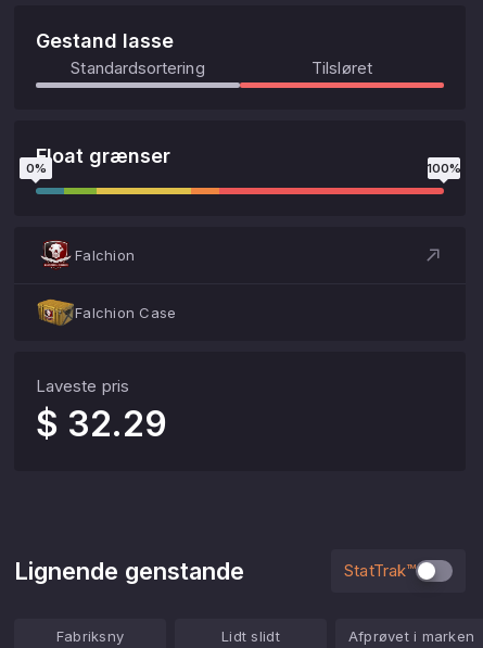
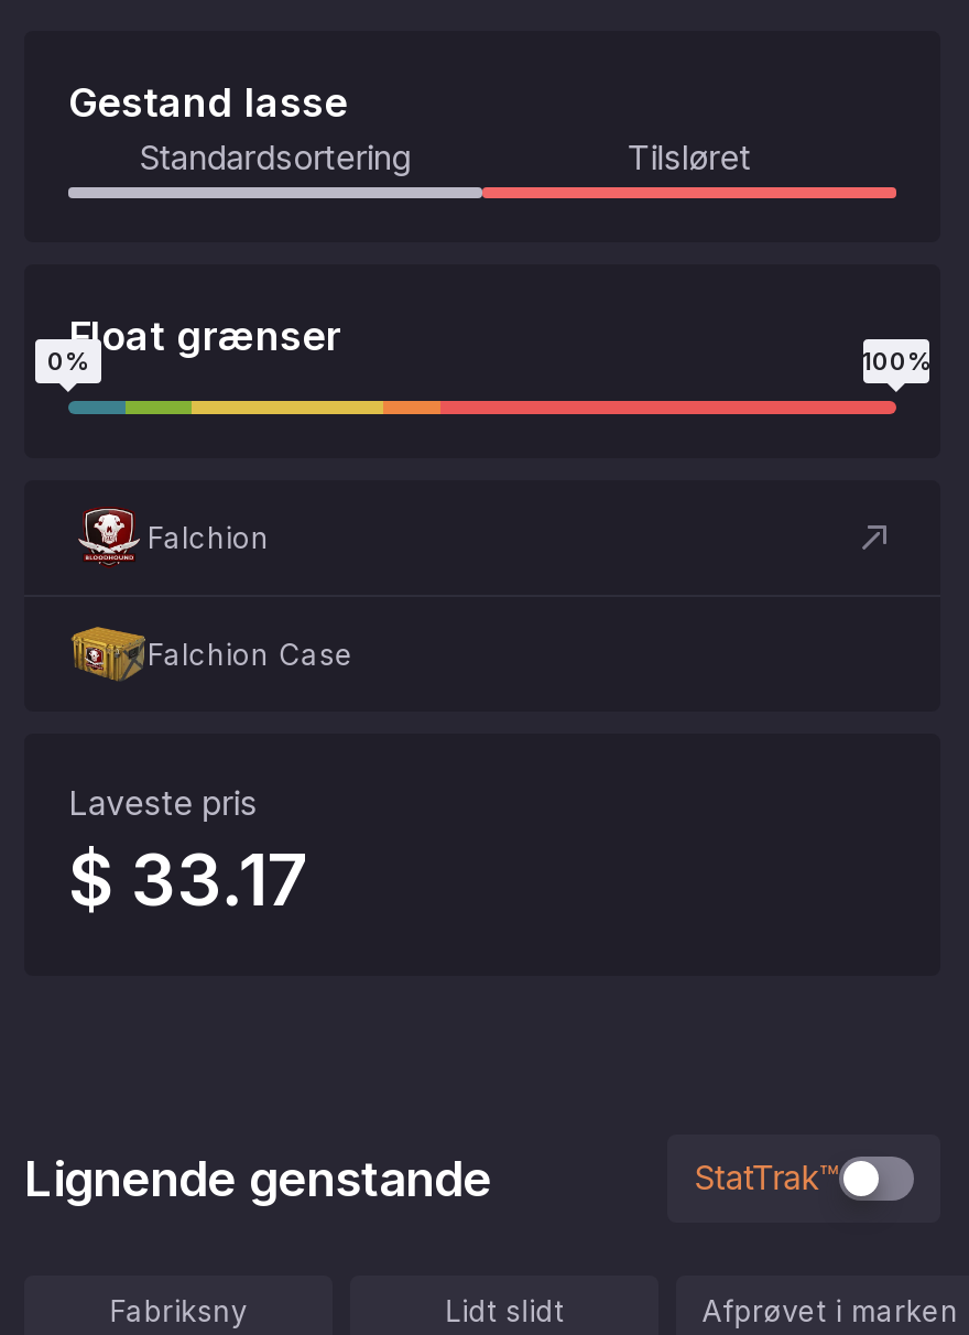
- $ 32.29
+ $ 33.17
